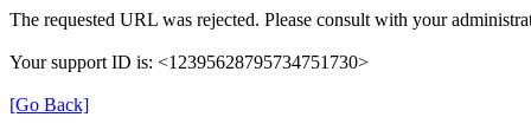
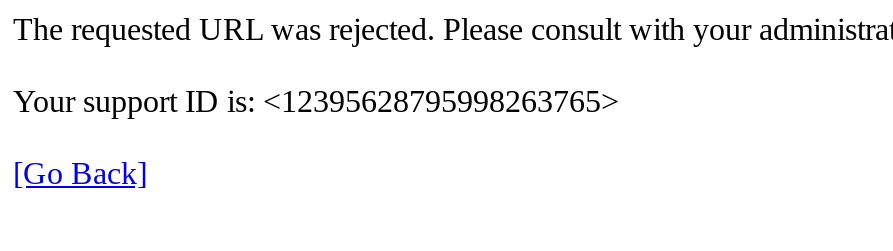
- Your support ID is: <12395628795734751730>
+ Your support ID is: <12395628795998263765>
